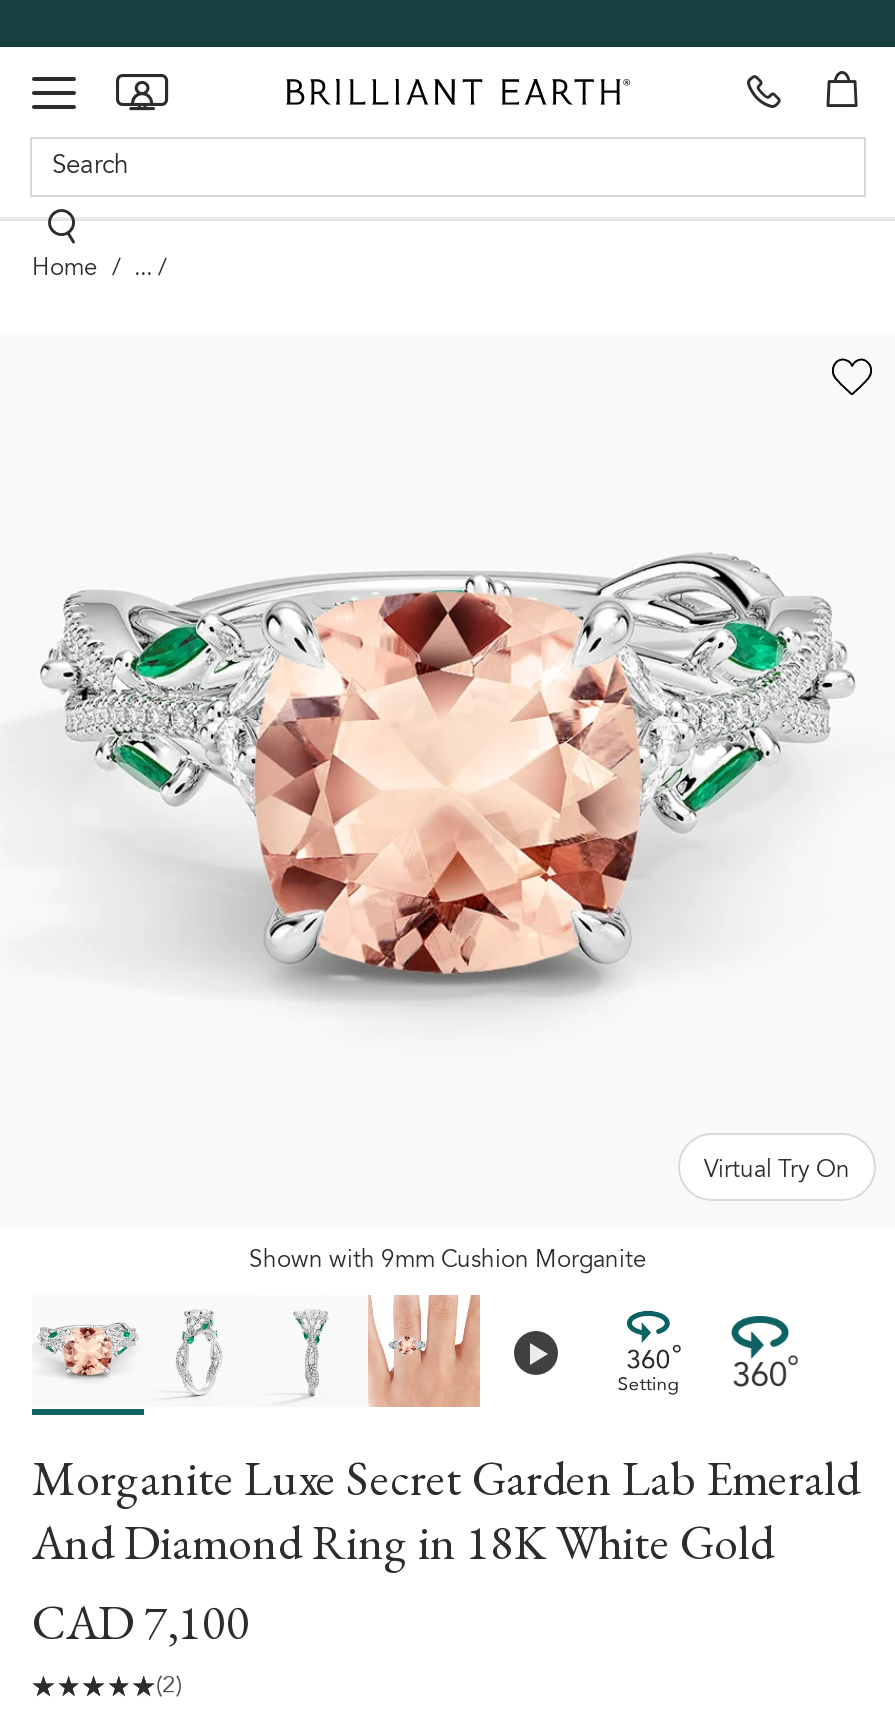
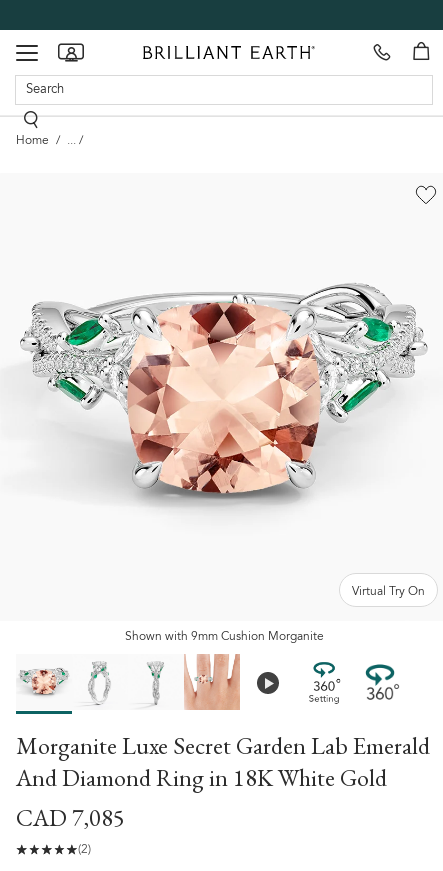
- CAD 7,100
+ CAD 7,085
